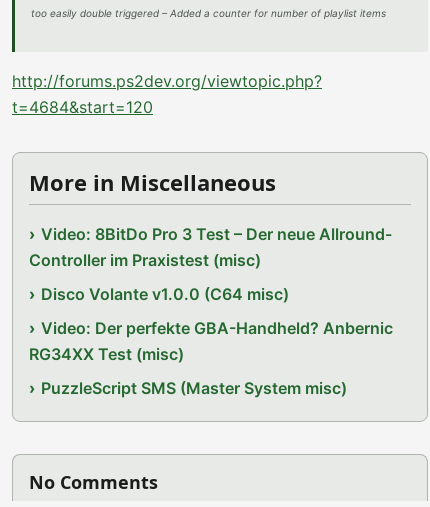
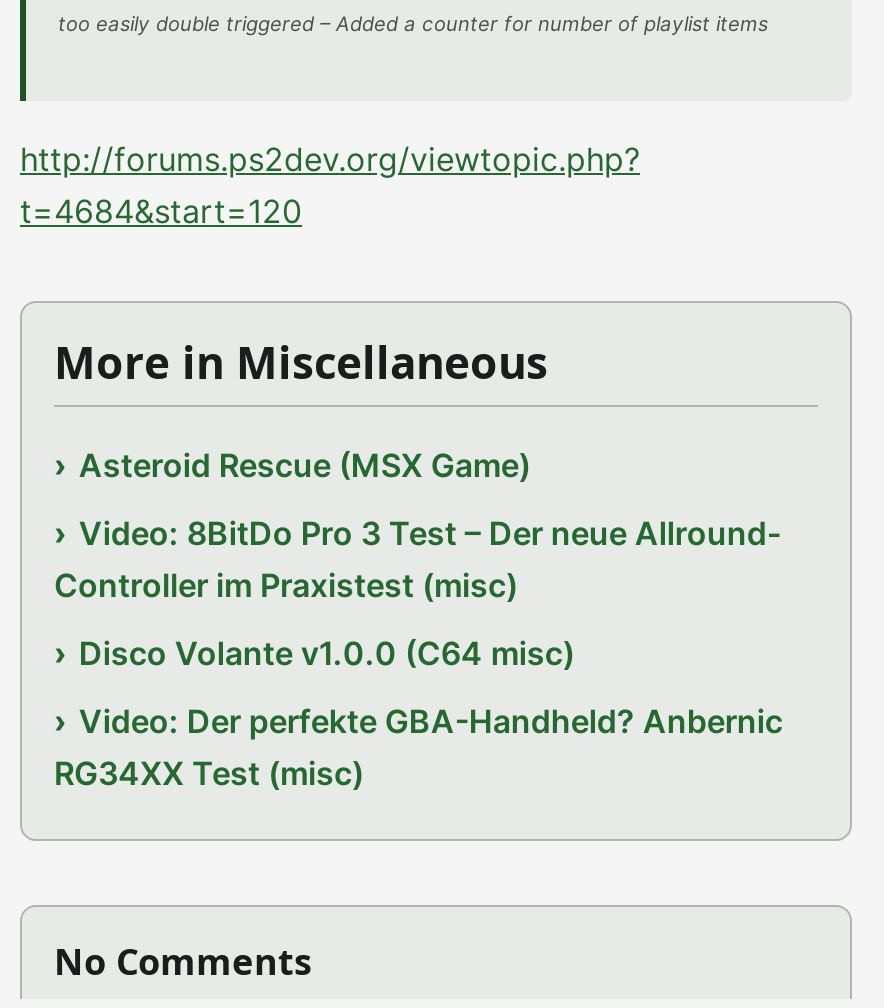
+ Asteroid Rescue (MSX Game)

moved down: Video: 8BitDo Pro 3 Test – Der neue Allround- | Controller im Praxistest (misc) | Disco Volante v1.0.0 (C64 misc) | Video: Der perfekte GBA-Handheld? Anbernic | RG34XX Test (misc)

- PuzzleScript SMS (Master System misc)
